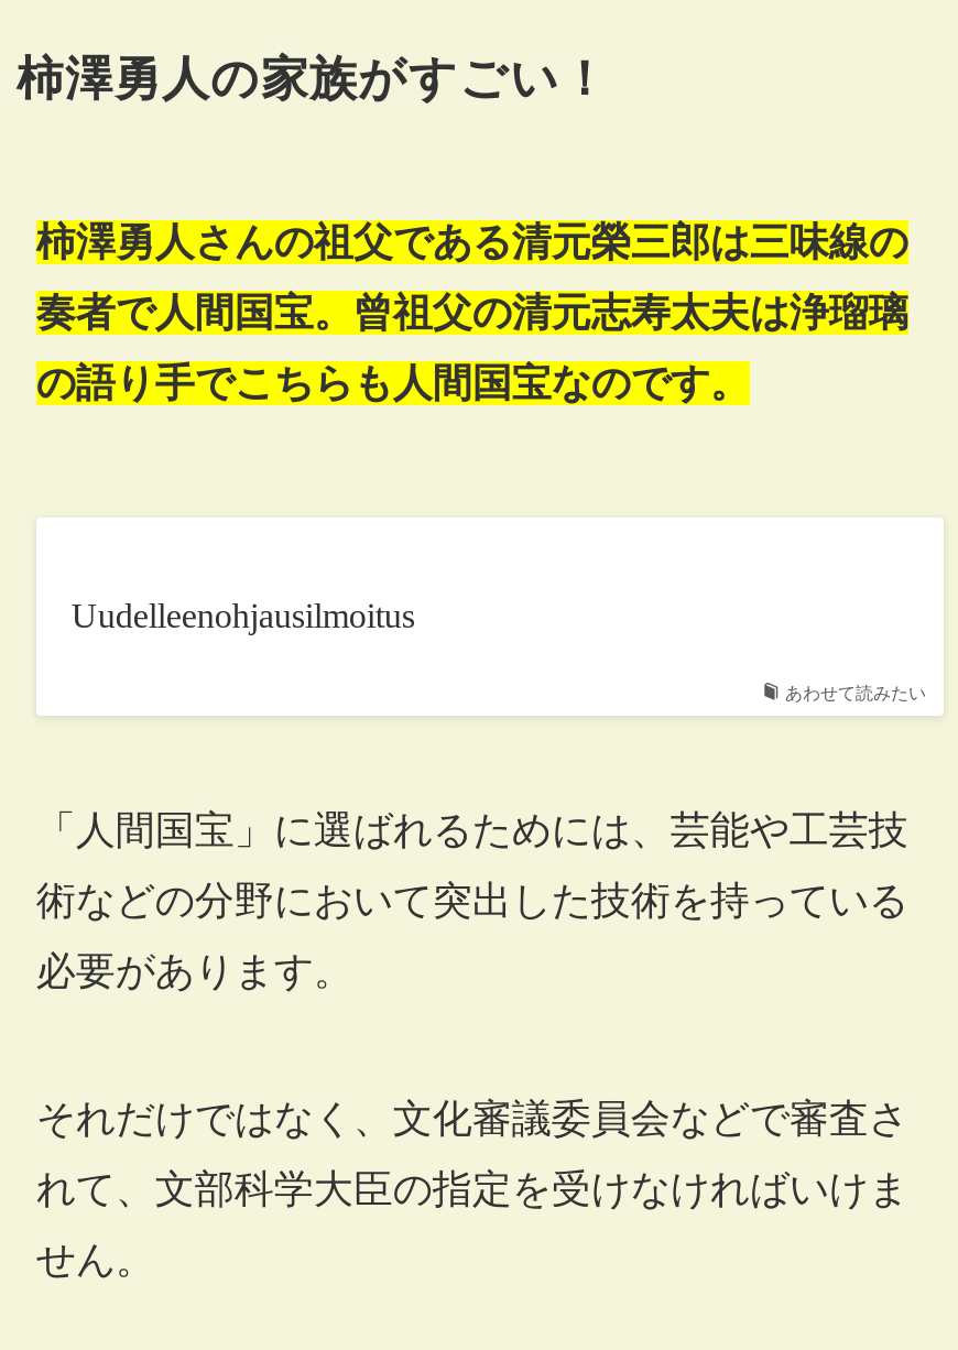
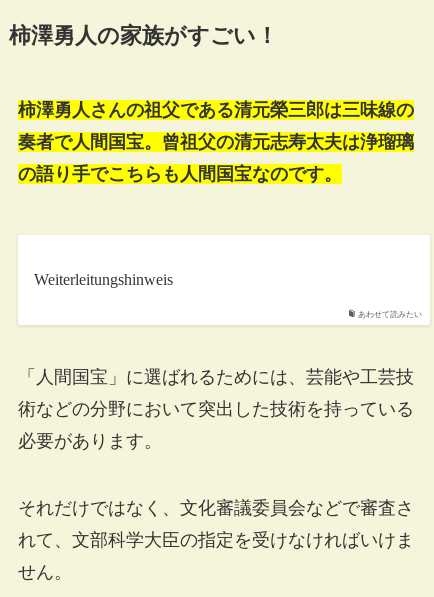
- Uudelleenohjausilmoitus
+ Weiterleitungshinweis
